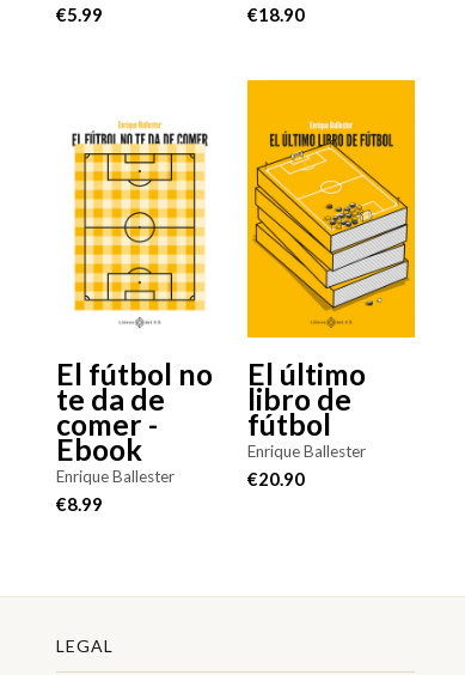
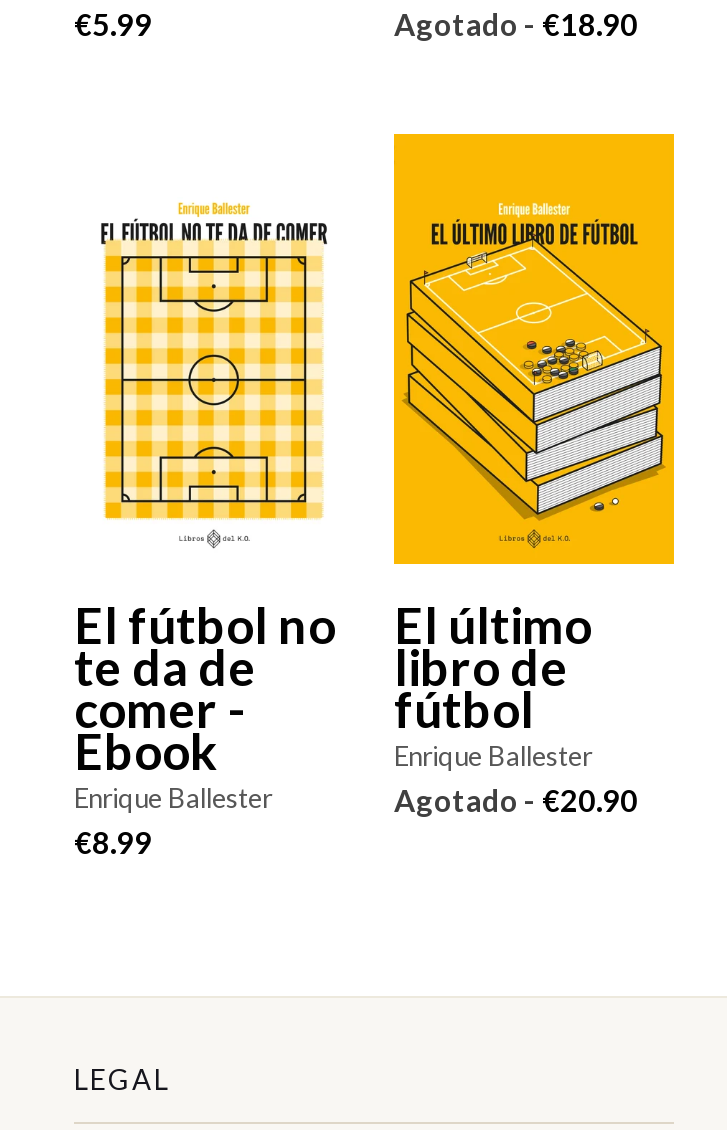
- €18.90
+ Agotado - €18.90

- €20.90
+ Agotado - €20.90
